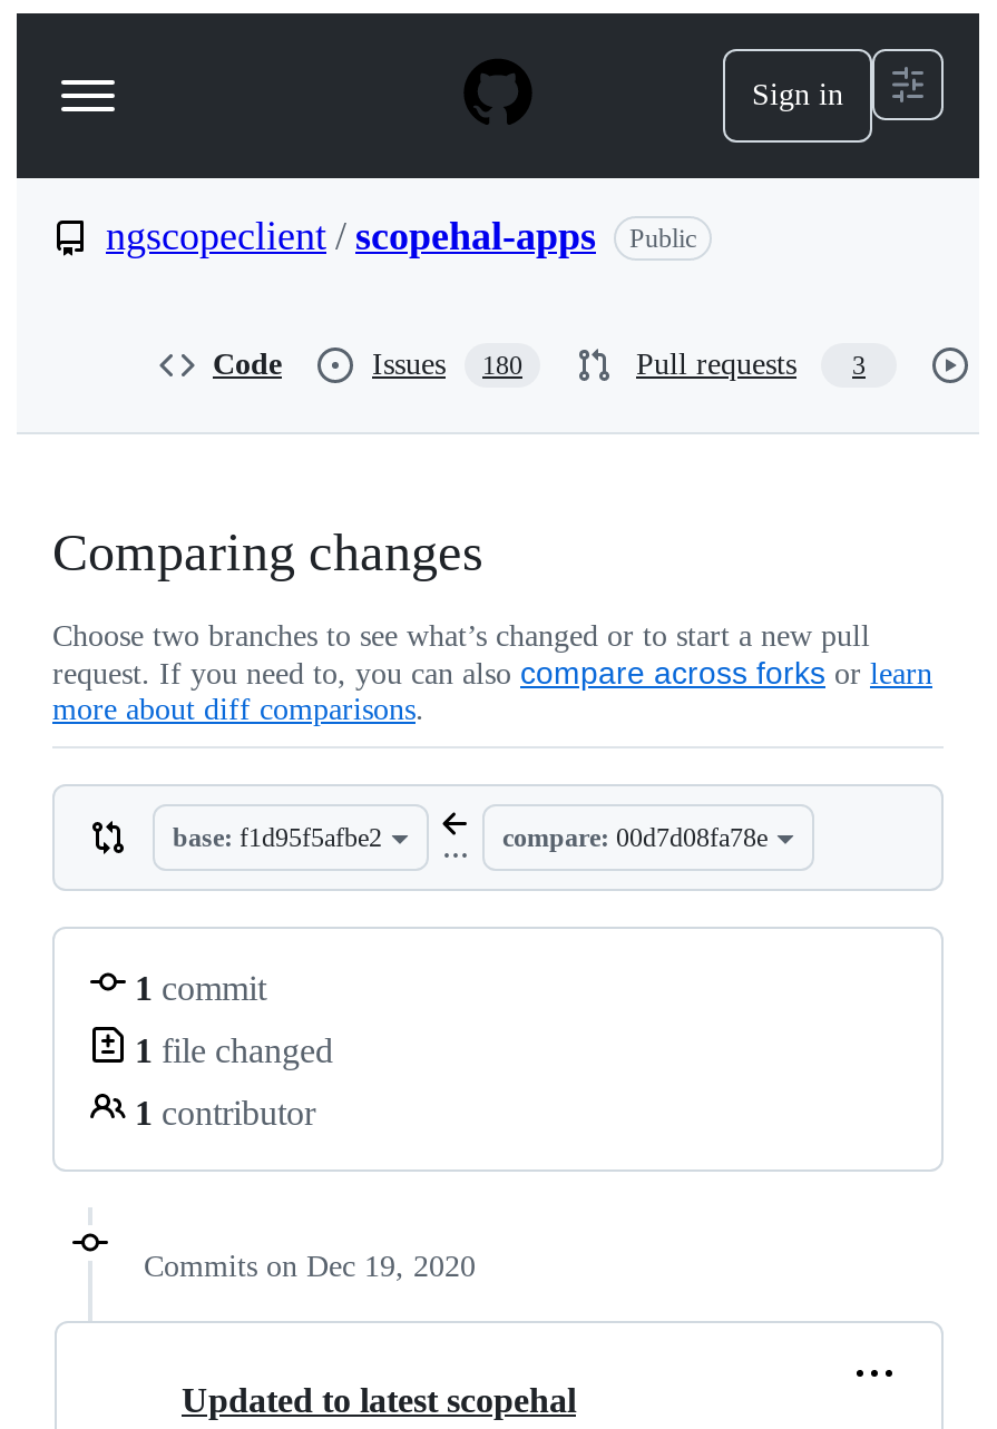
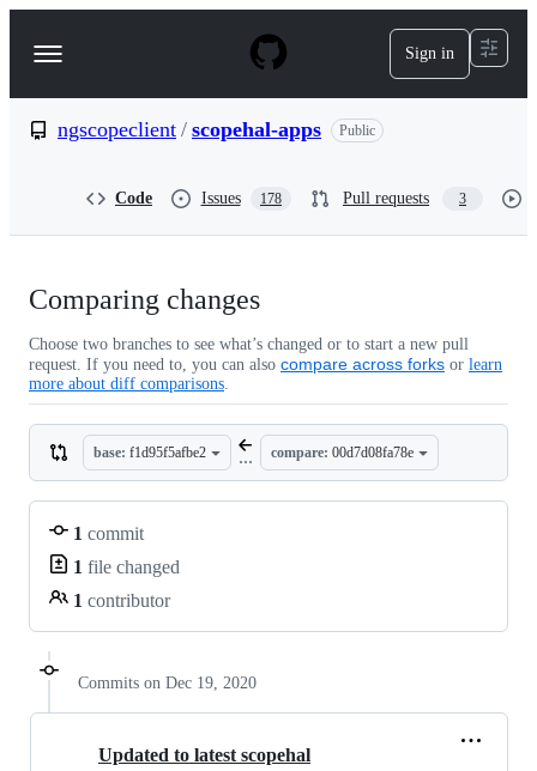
- Issues 180
+ Issues 178
